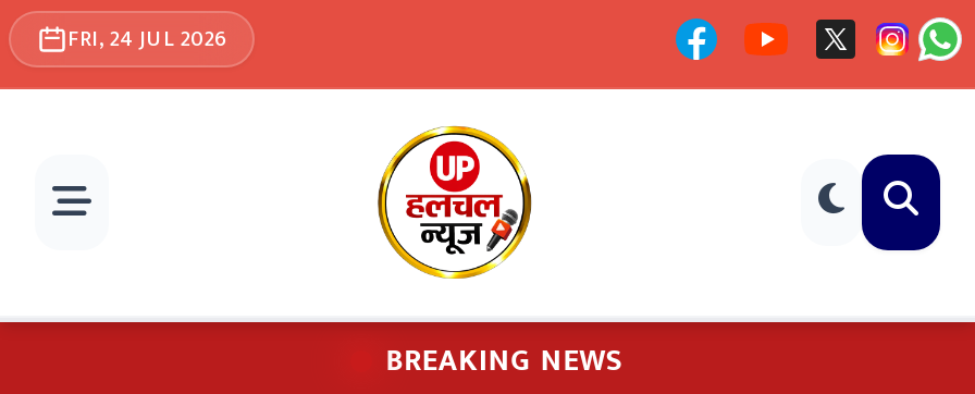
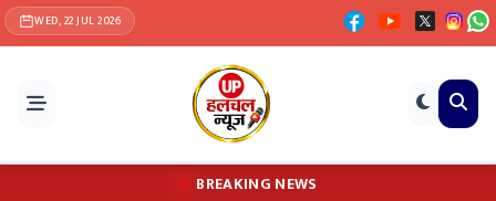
- FRI, 24 JUL 2026
+ WED, 22 JUL 2026
